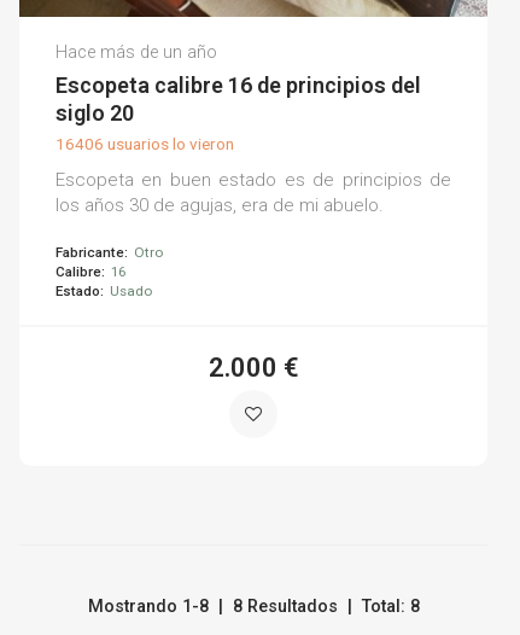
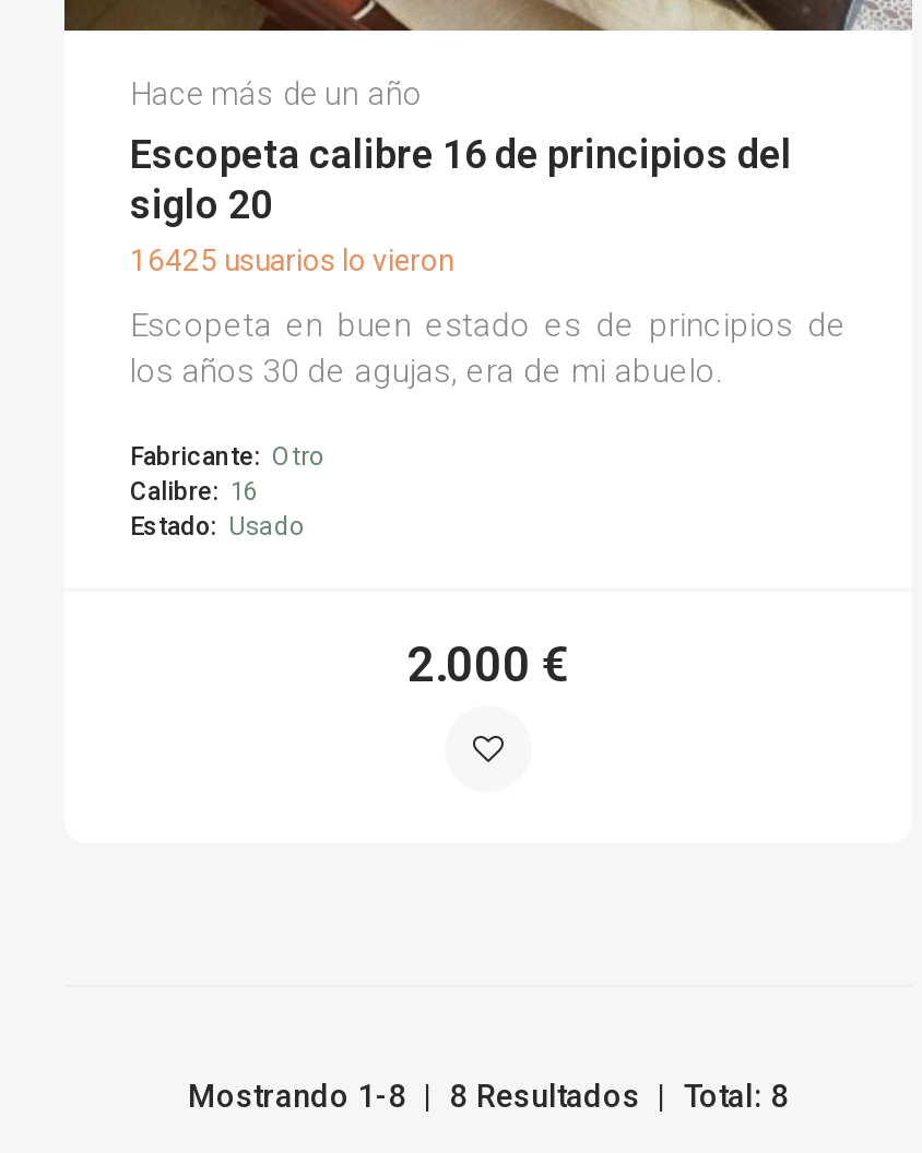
- 16406 usuarios lo vieron
+ 16425 usuarios lo vieron
